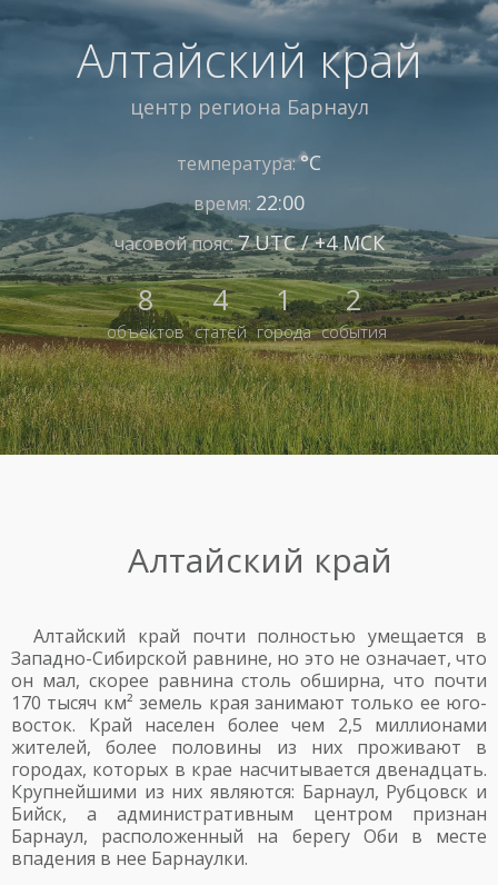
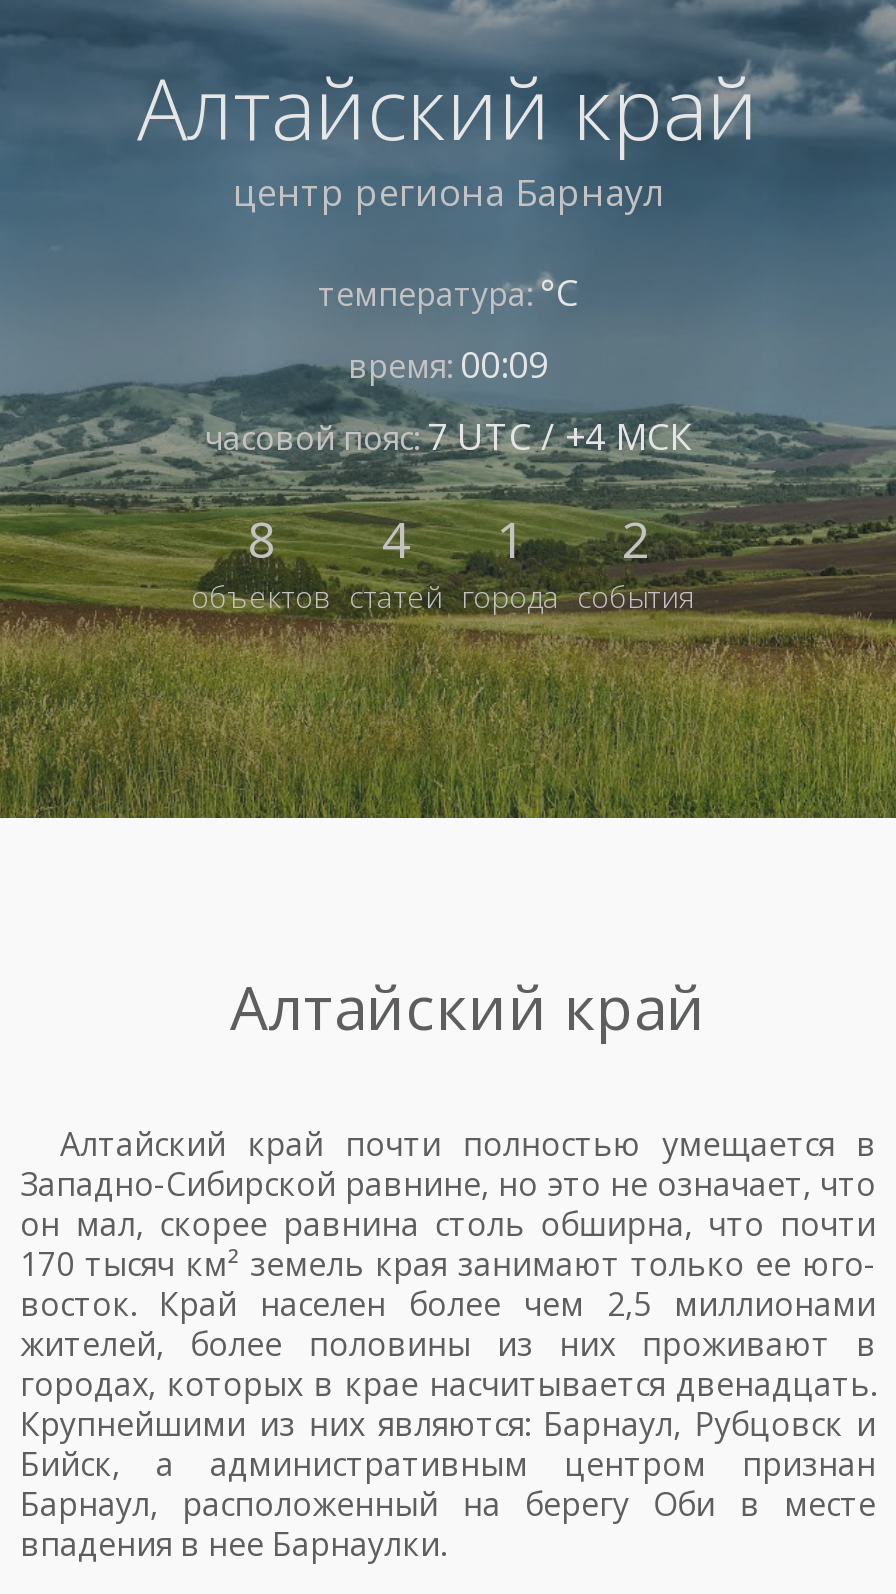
- время: 22:00
+ время: 00:09
